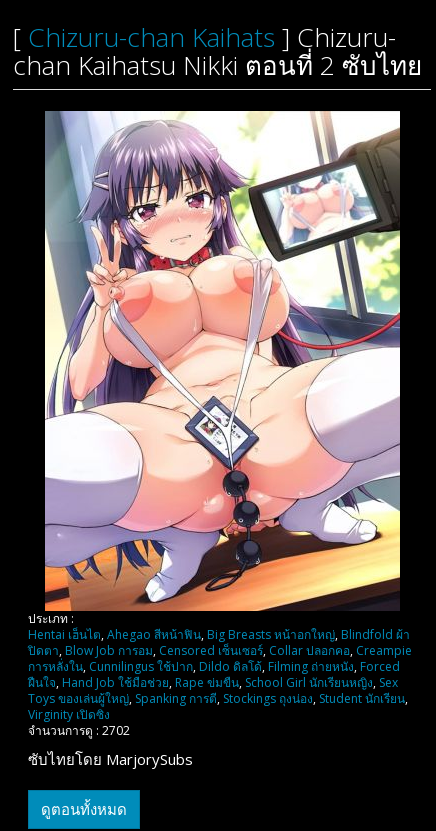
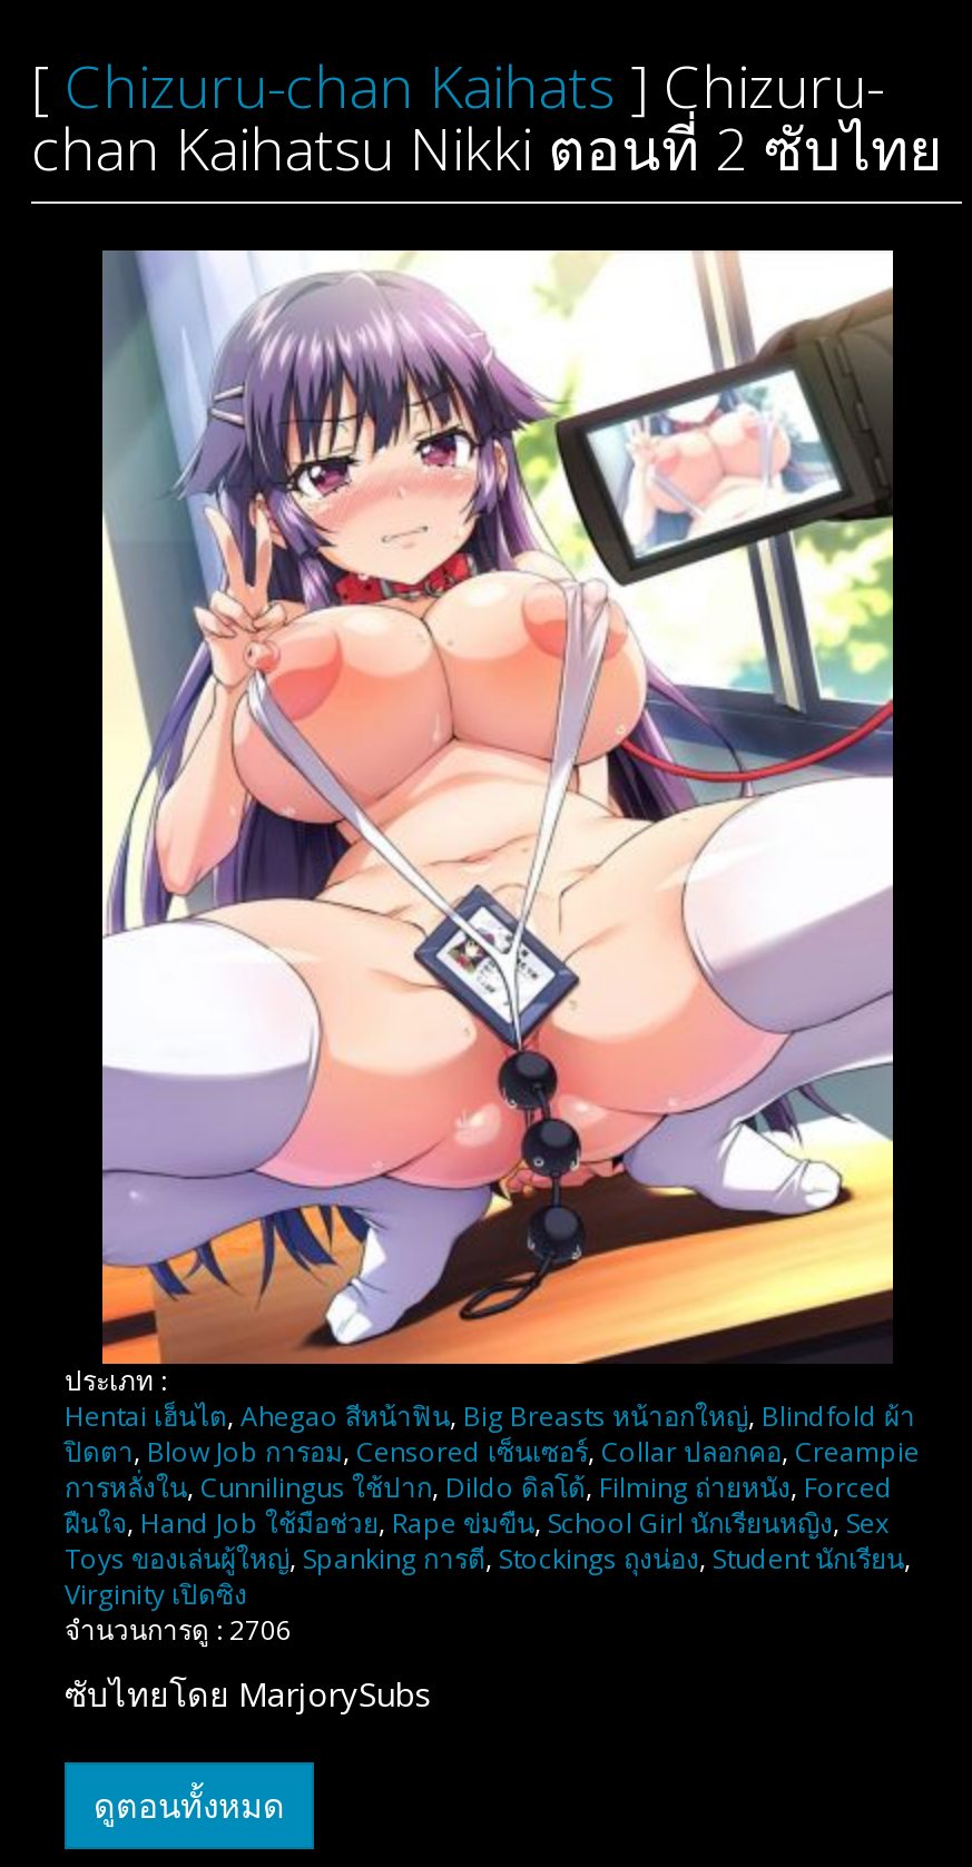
- จำนวนการดู : 2702
+ จำนวนการดู : 2706
